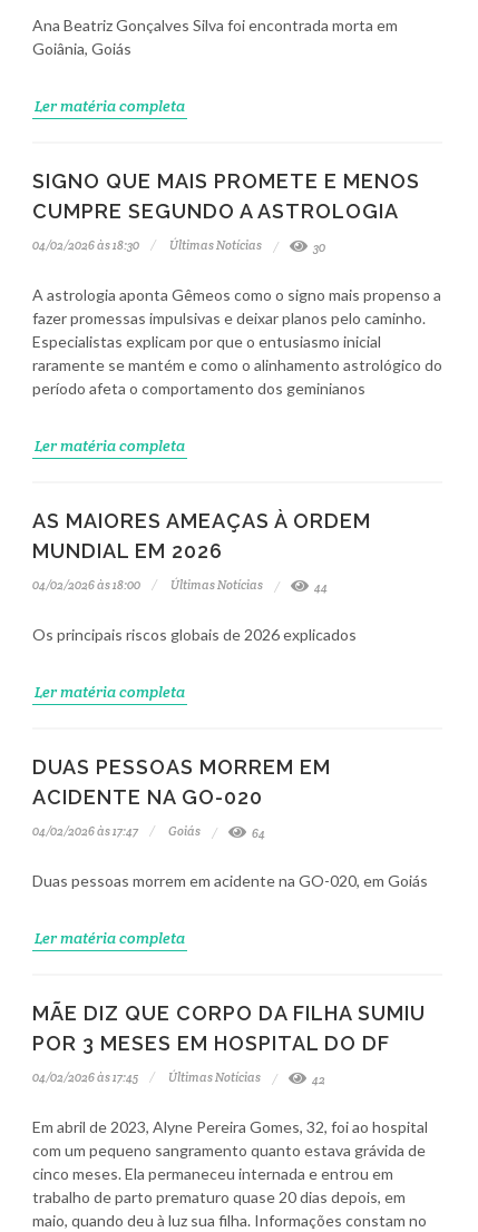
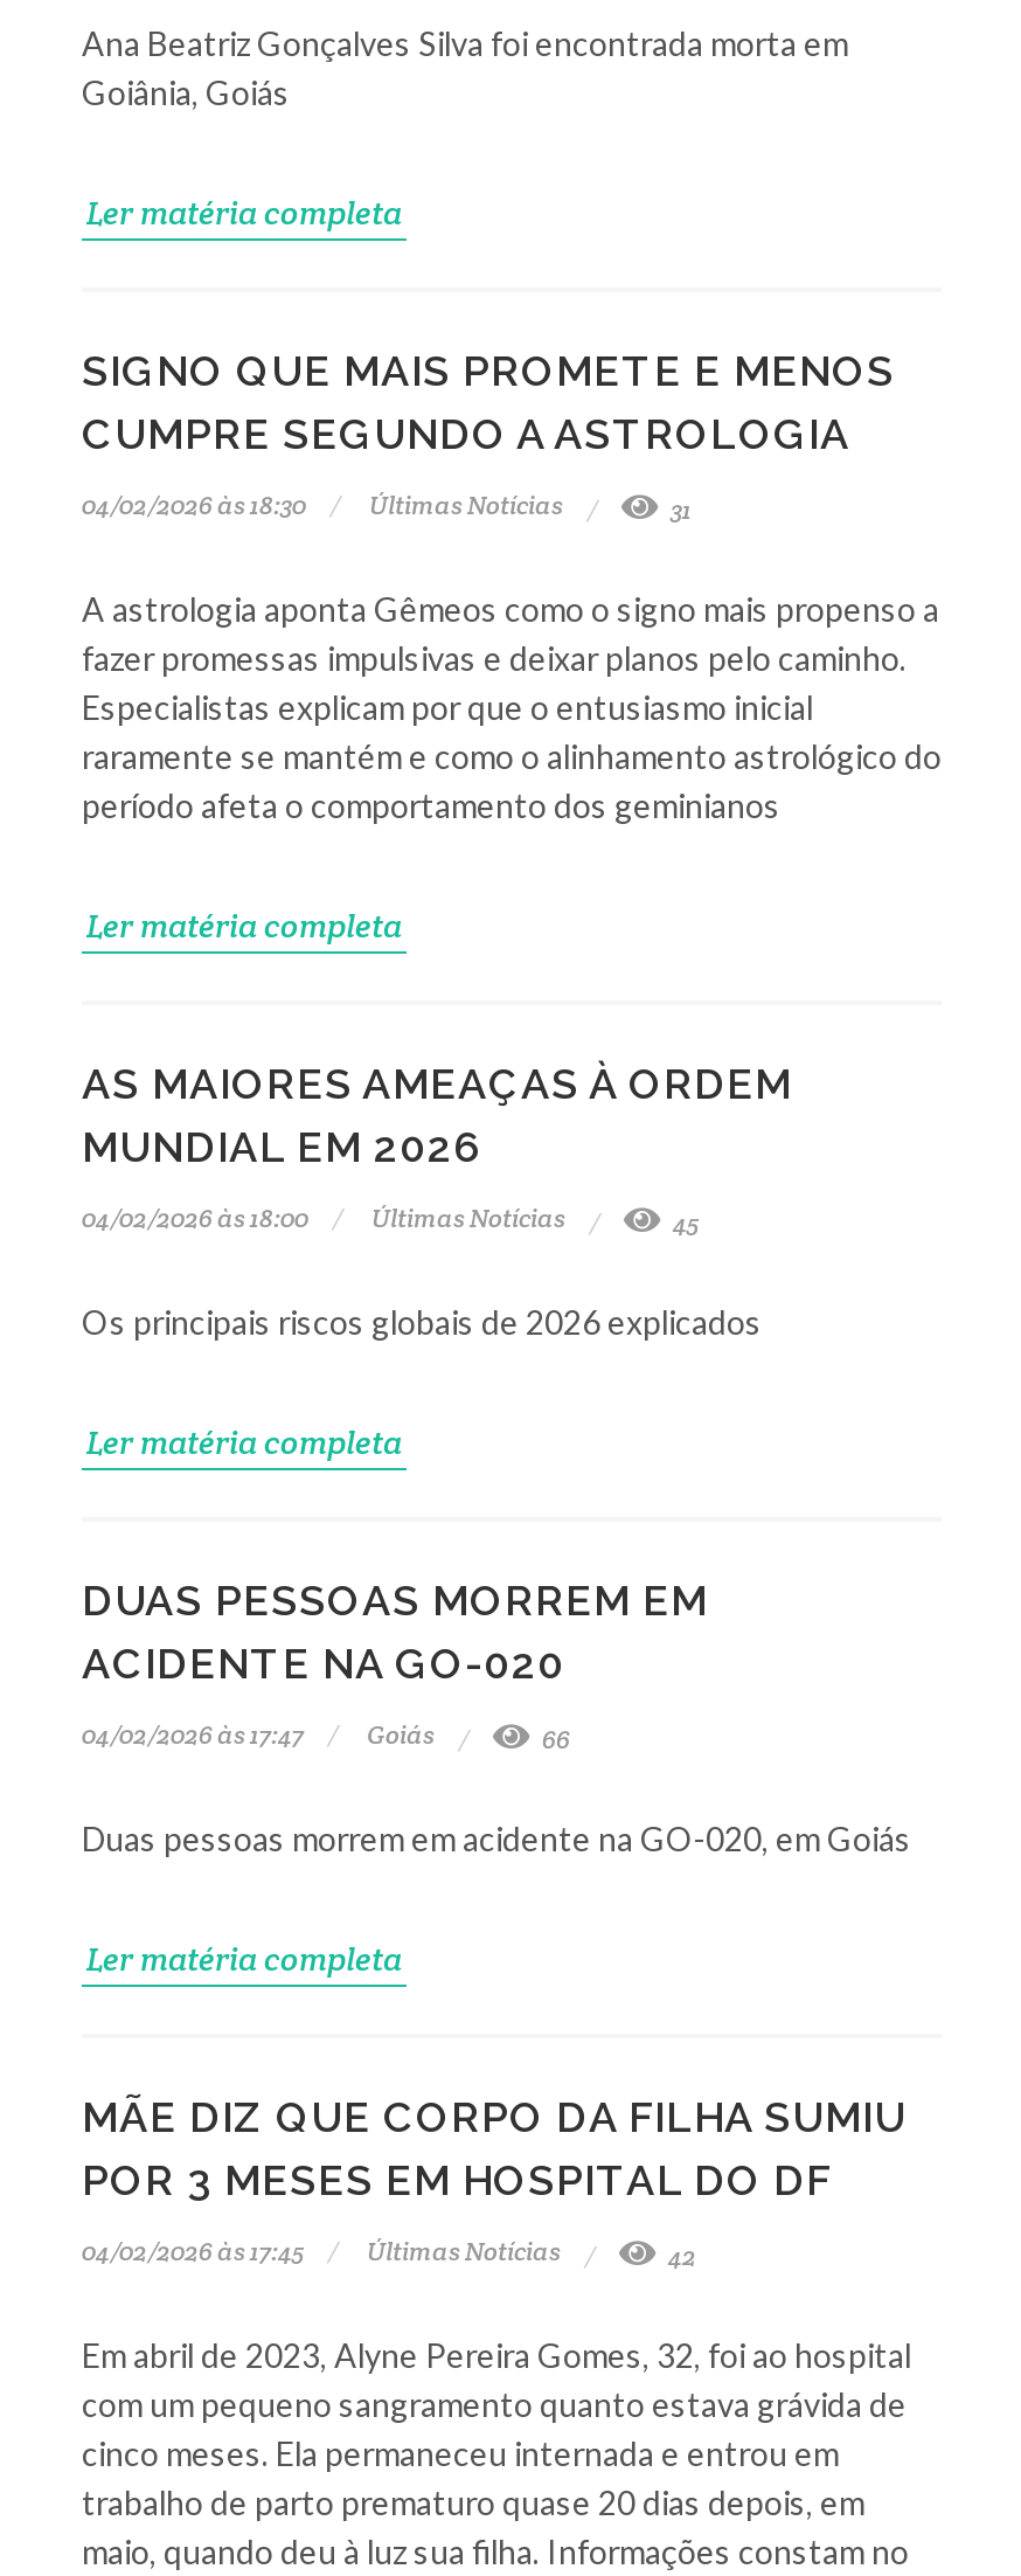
- 30
+ 31

- 44
+ 45

- 64
+ 66
